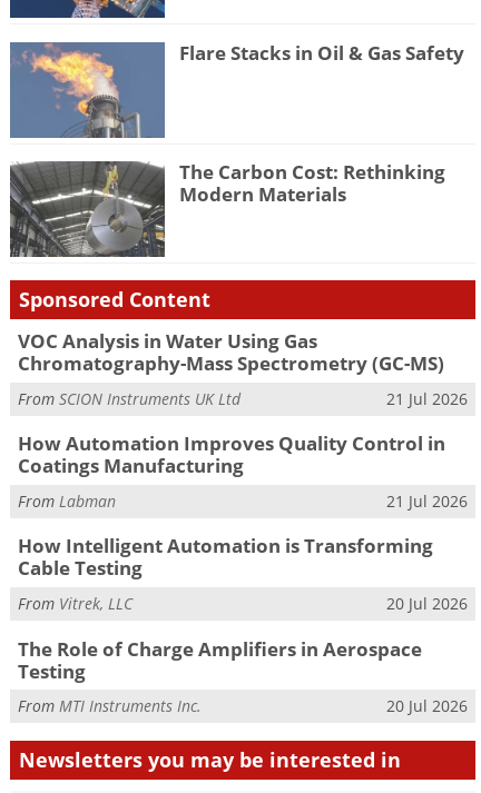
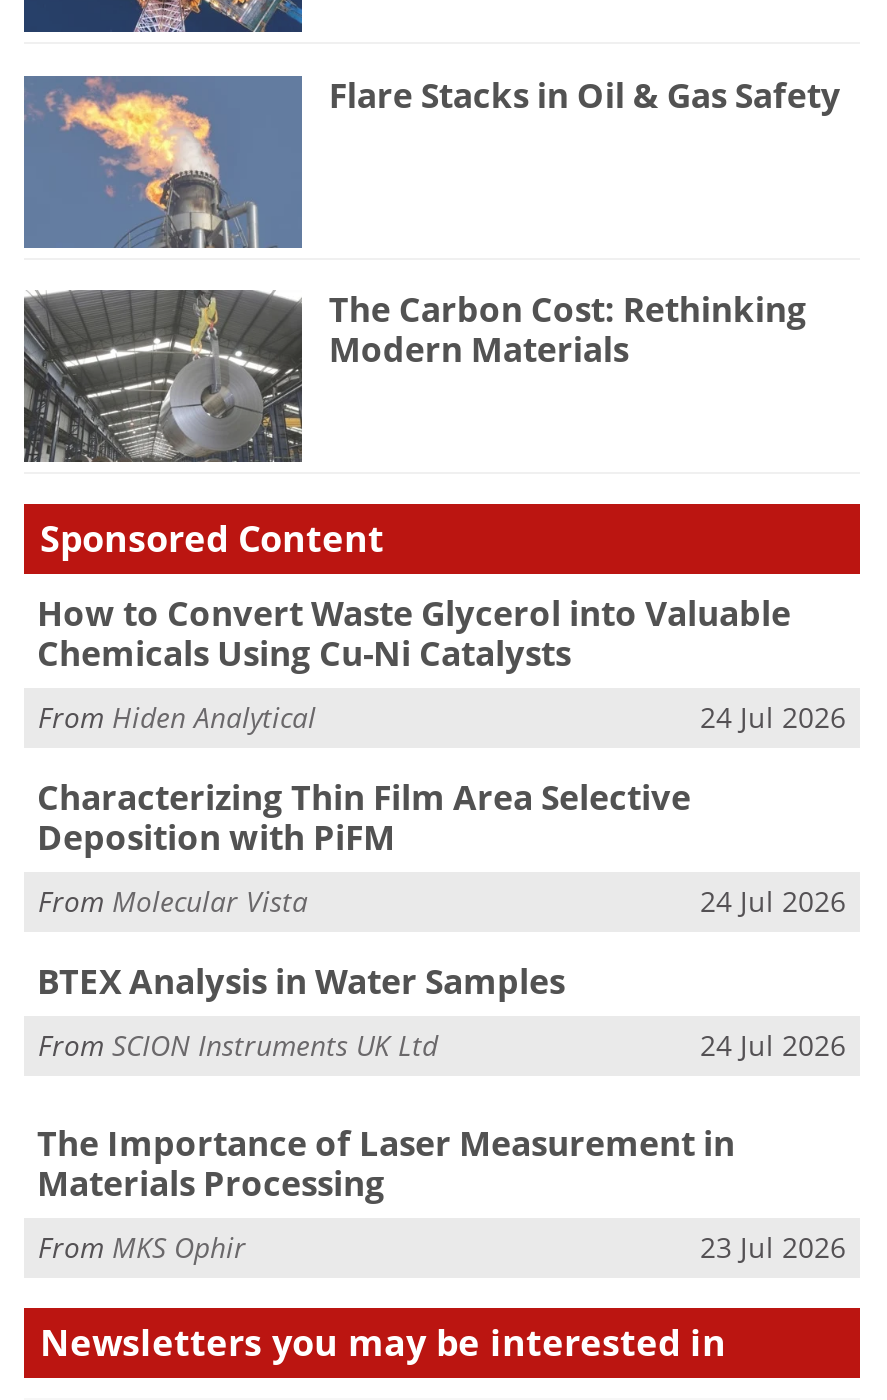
- VOC Analysis in Water Using Gas
- Chromatography-Mass Spectrometry (GC-MS)
+ How to Convert Waste Glycerol into Valuable
+ Chemicals Using Cu-Ni Catalysts
+ From Hiden Analytical
+ 24 Jul 2026
+ Characterizing Thin Film Area Selective
+ Deposition with PiFM
+ From Molecular Vista
+ 24 Jul 2026
+ BTEX Analysis in Water Samples

- 21 Jul 2026
- How Automation Improves Quality Control in
- Coatings Manufacturing
- From Labman
- 21 Jul 2026
- How Intelligent Automation is Transforming
- Cable Testing
- From Vitrek, LLC
- 20 Jul 2026
- The Role of Charge Amplifiers in Aerospace
- Testing
- From MTI Instruments Inc.
- 20 Jul 2026
+ 24 Jul 2026
+ The Importance of Laser Measurement in
+ Materials Processing
+ From MKS Ophir
+ 23 Jul 2026

moved down: From SCION Instruments UK Ltd
